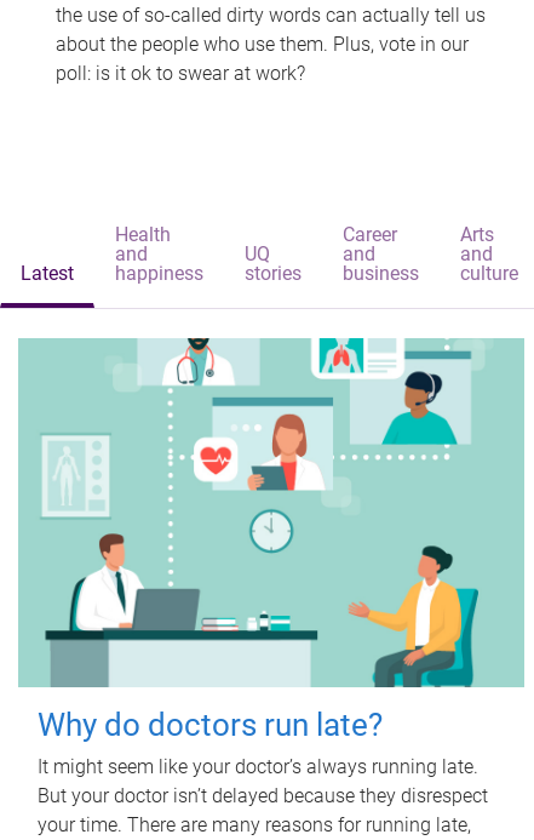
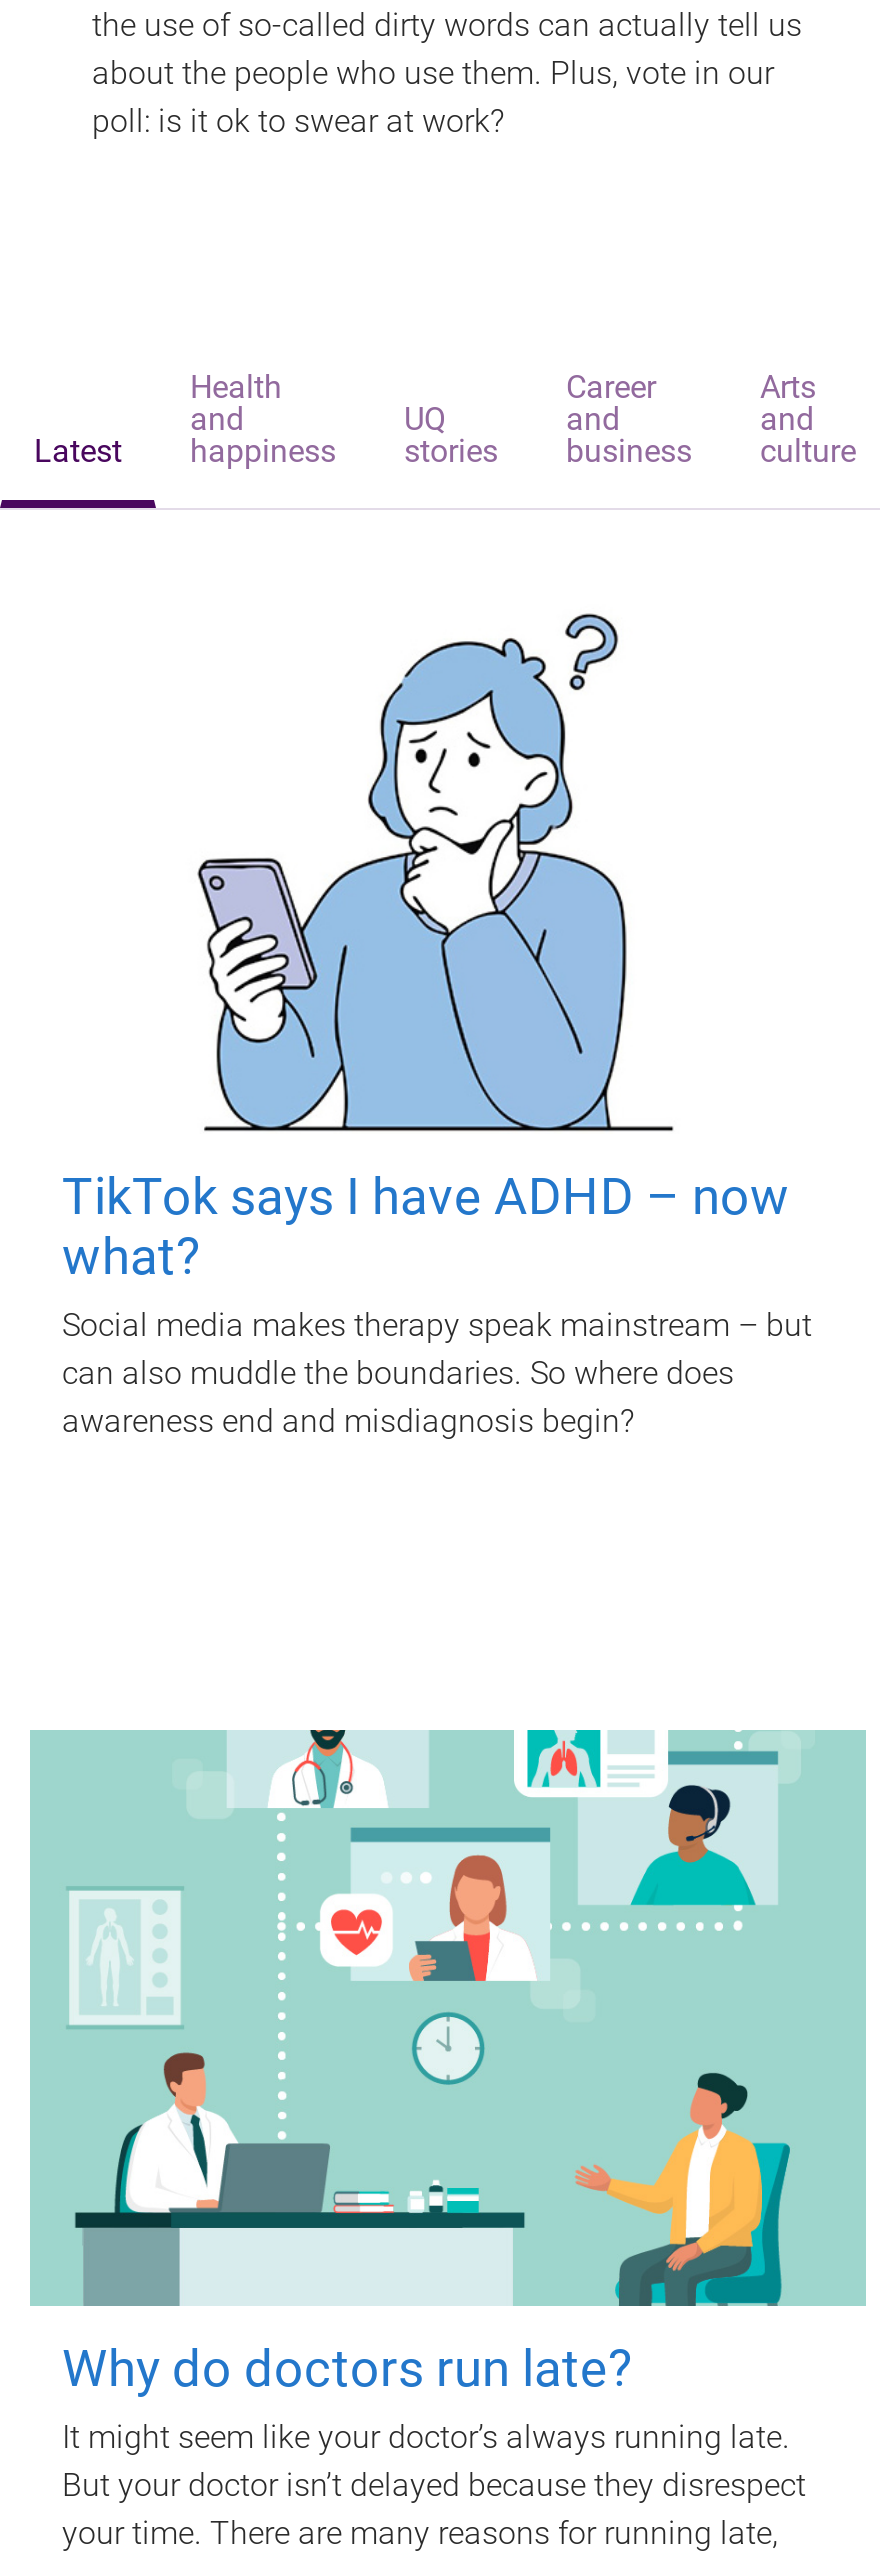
+ [image]
+ TikTok says I have ADHD – now
+ what?
+ Social media makes therapy speak mainstream – but
+ can also muddle the boundaries. So where does
+ awareness end and misdiagnosis begin?
